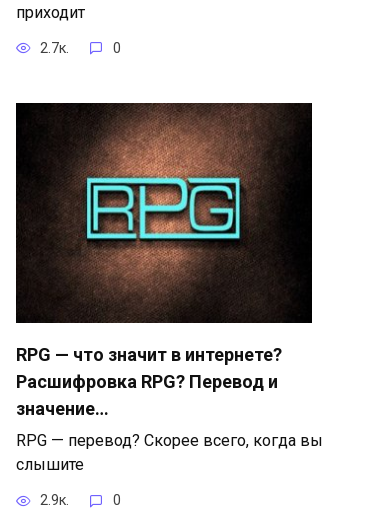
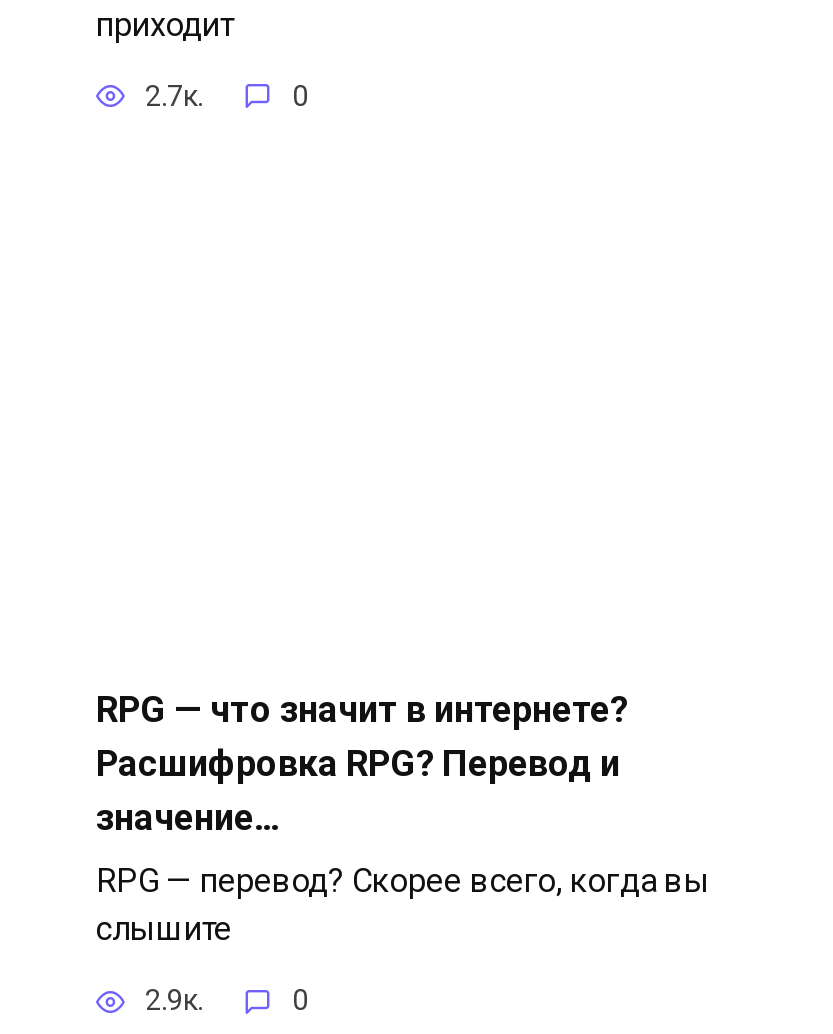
- [image]
